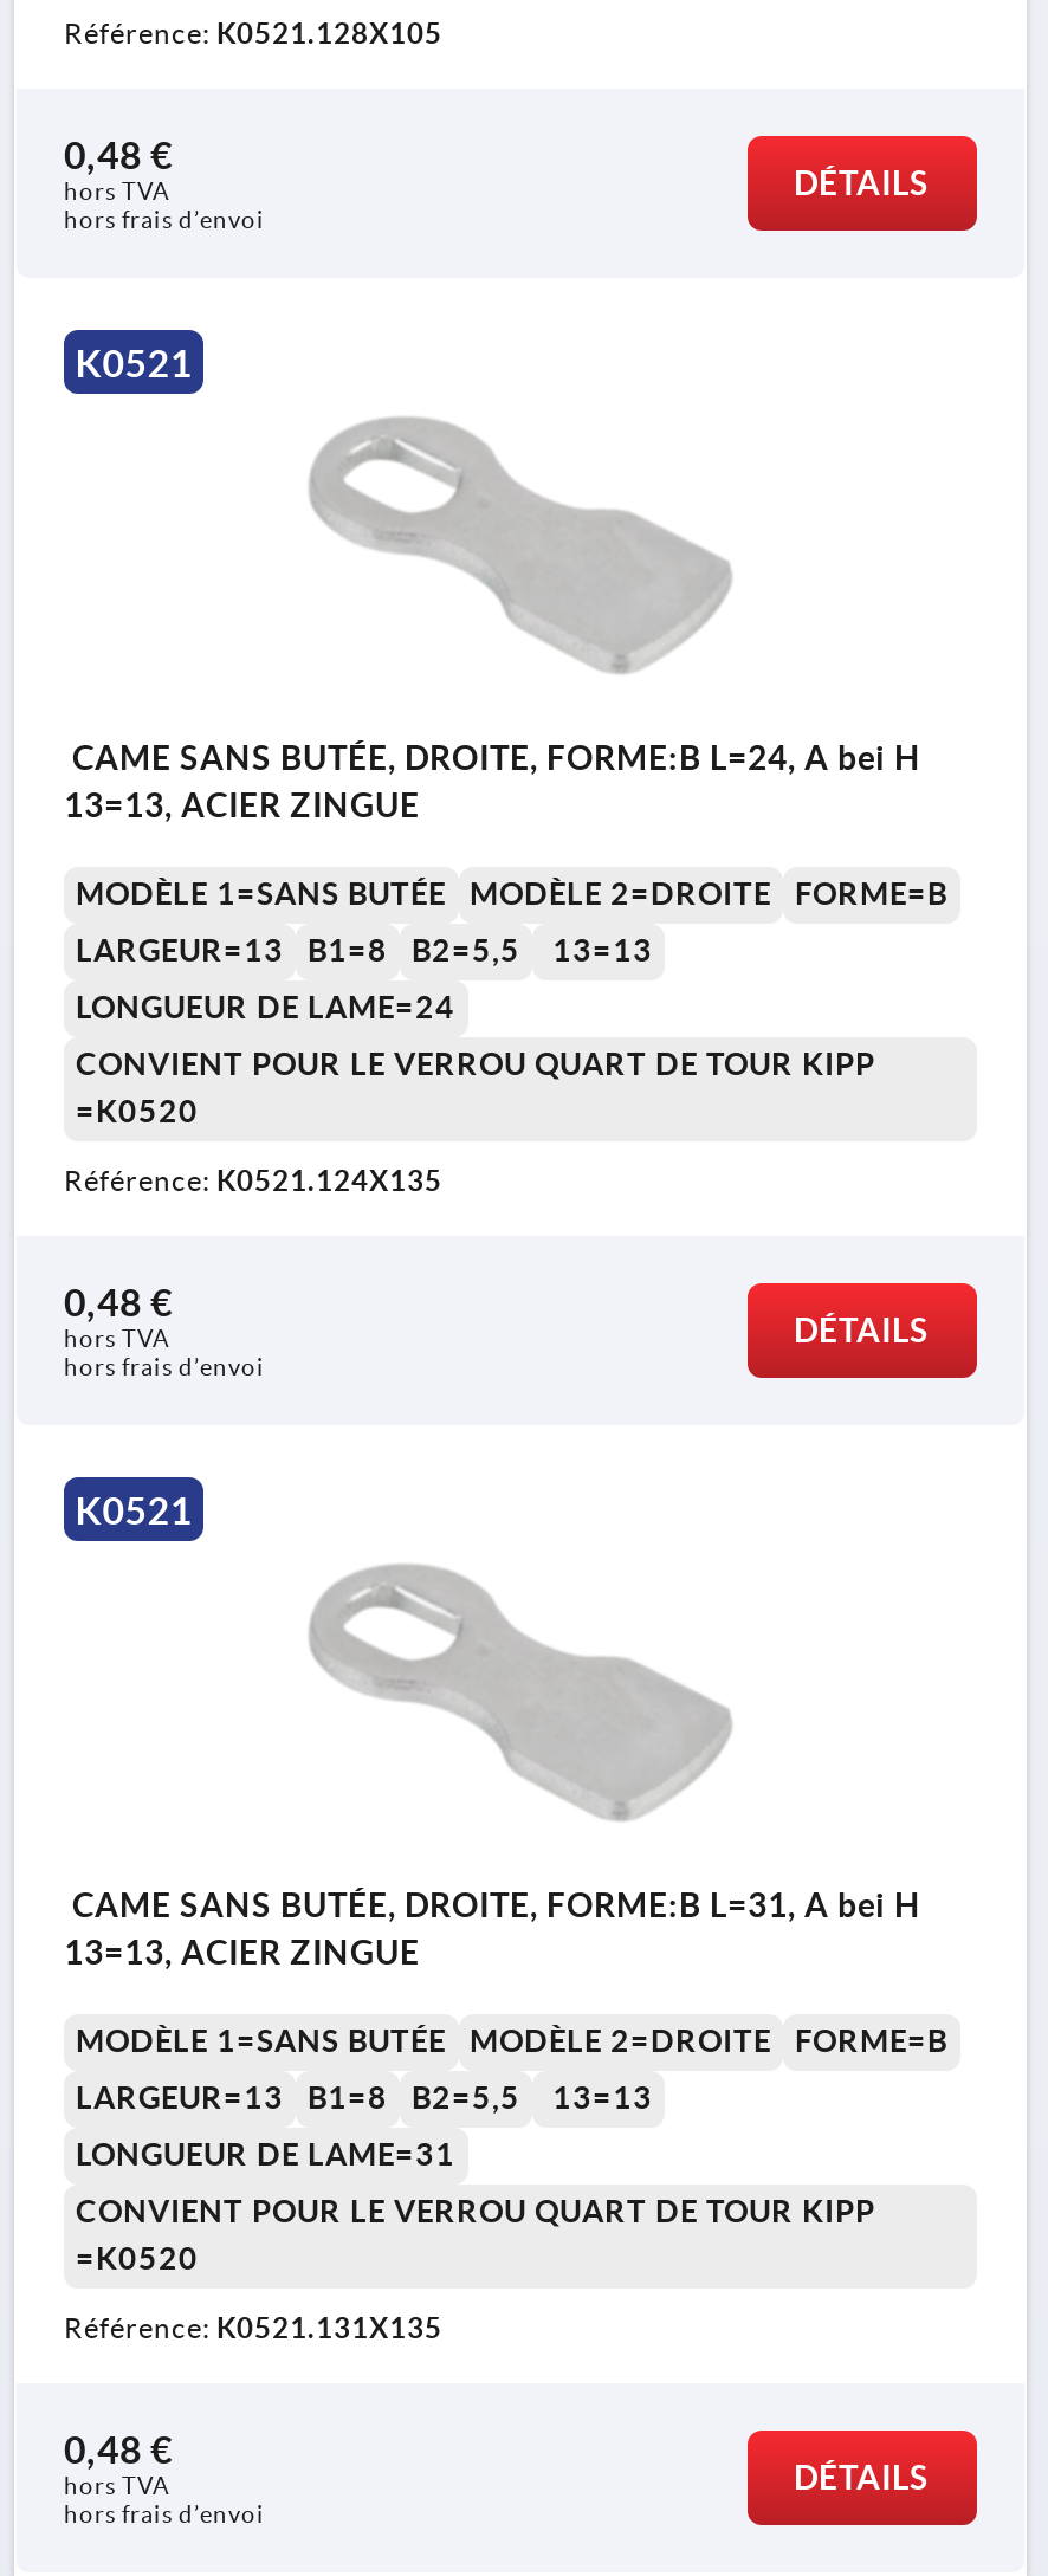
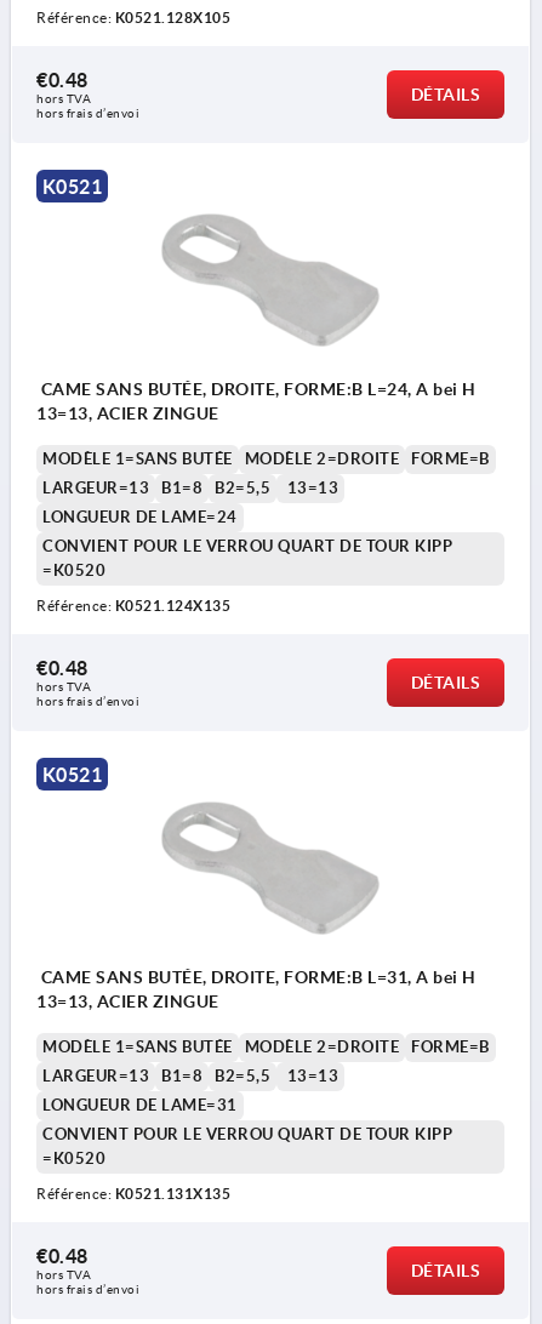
- 0,48 €
+ €0.48

- 0,48 €
+ €0.48

- 0,48 €
+ €0.48
